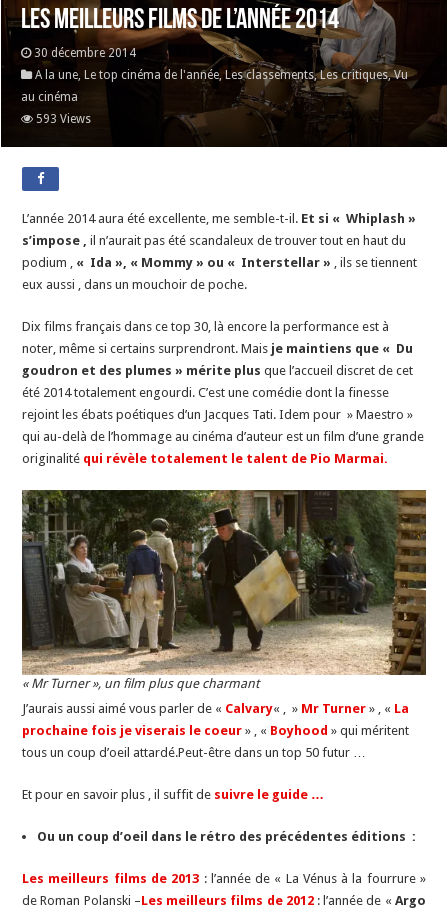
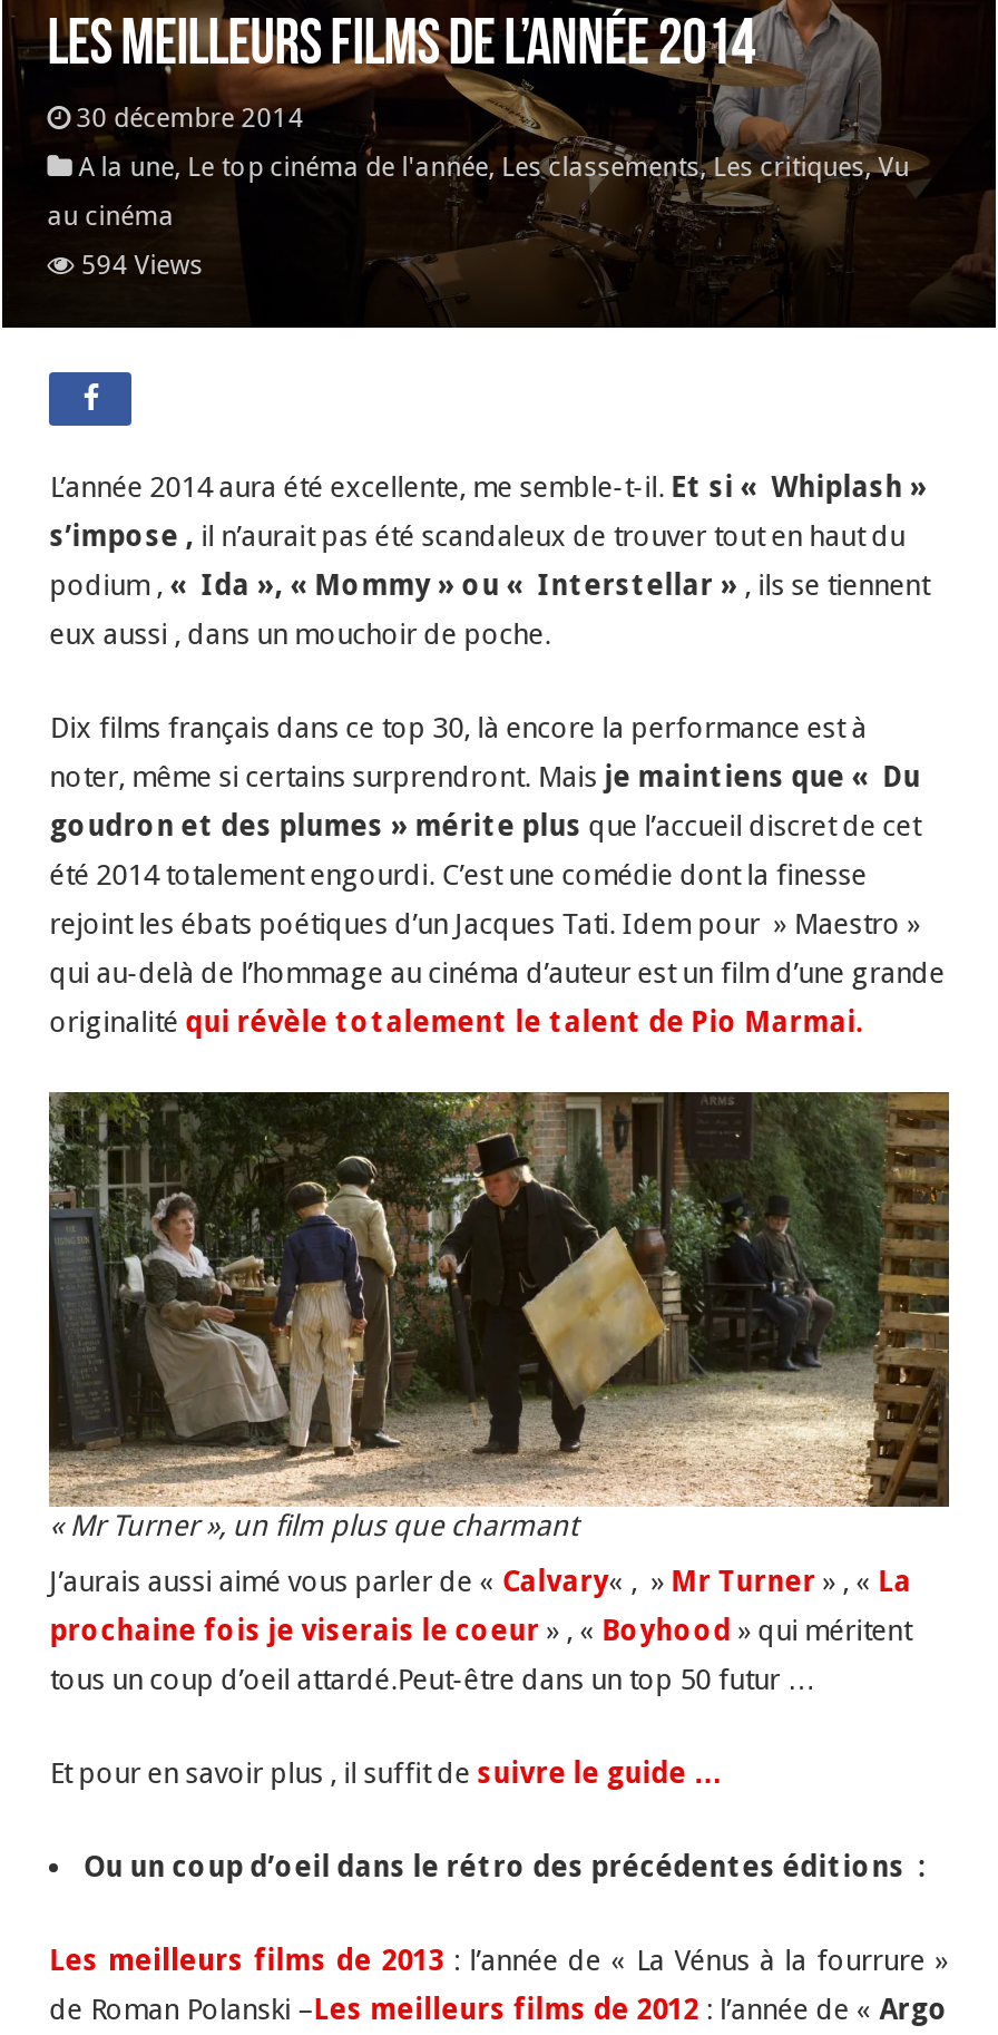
- 593 Views
+ 594 Views
